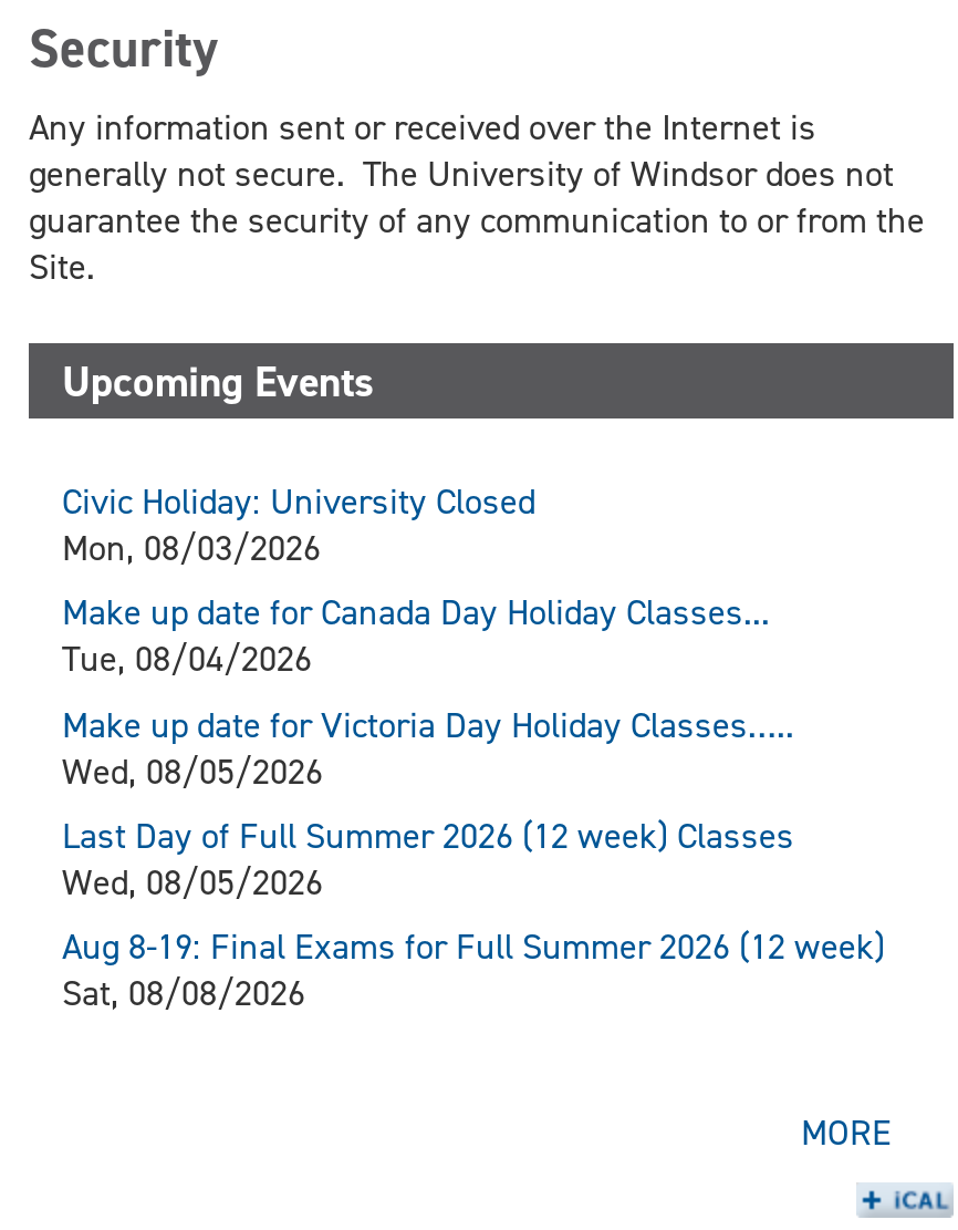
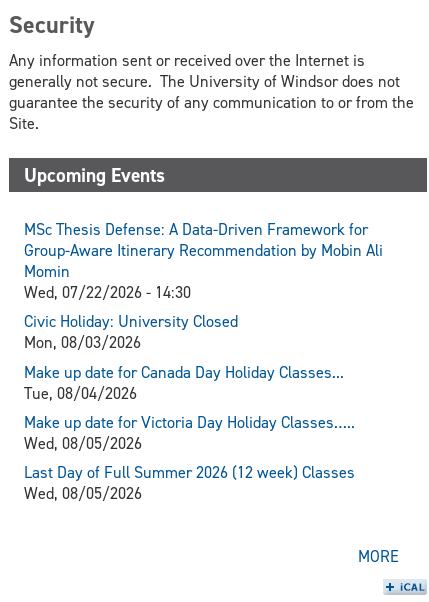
+ MSc Thesis Defense: A Data-Driven Framework for
+ Group-Aware Itinerary Recommendation by Mobin Ali
+ Momin
+ Wed, 07/22/2026 - 14:30

moved down: Civic Holiday: University Closed | Mon, 08/03/2026 | Make up date for Canada Day Holiday Classes... | Tue, 08/04/2026 | Make up date for Victoria Day Holiday Classes….. | Wed, 08/05/2026 | Last Day of Full Summer 2026 (12 week) Classes | Wed, 08/05/2026

- Aug 8-19: Final Exams for Full Summer 2026 (12 week)
- Sat, 08/08/2026
